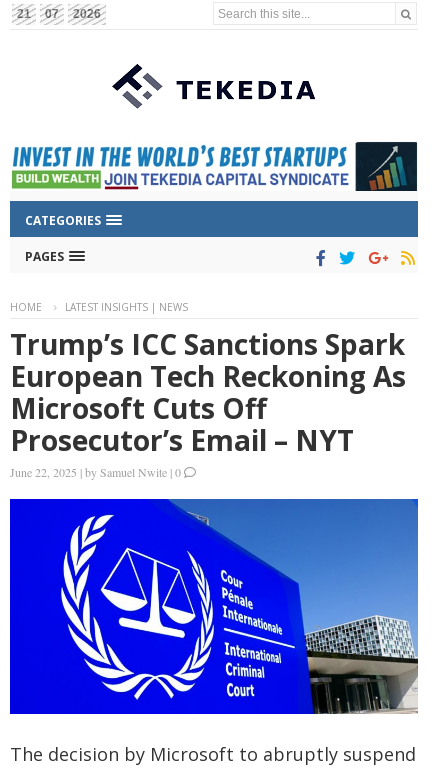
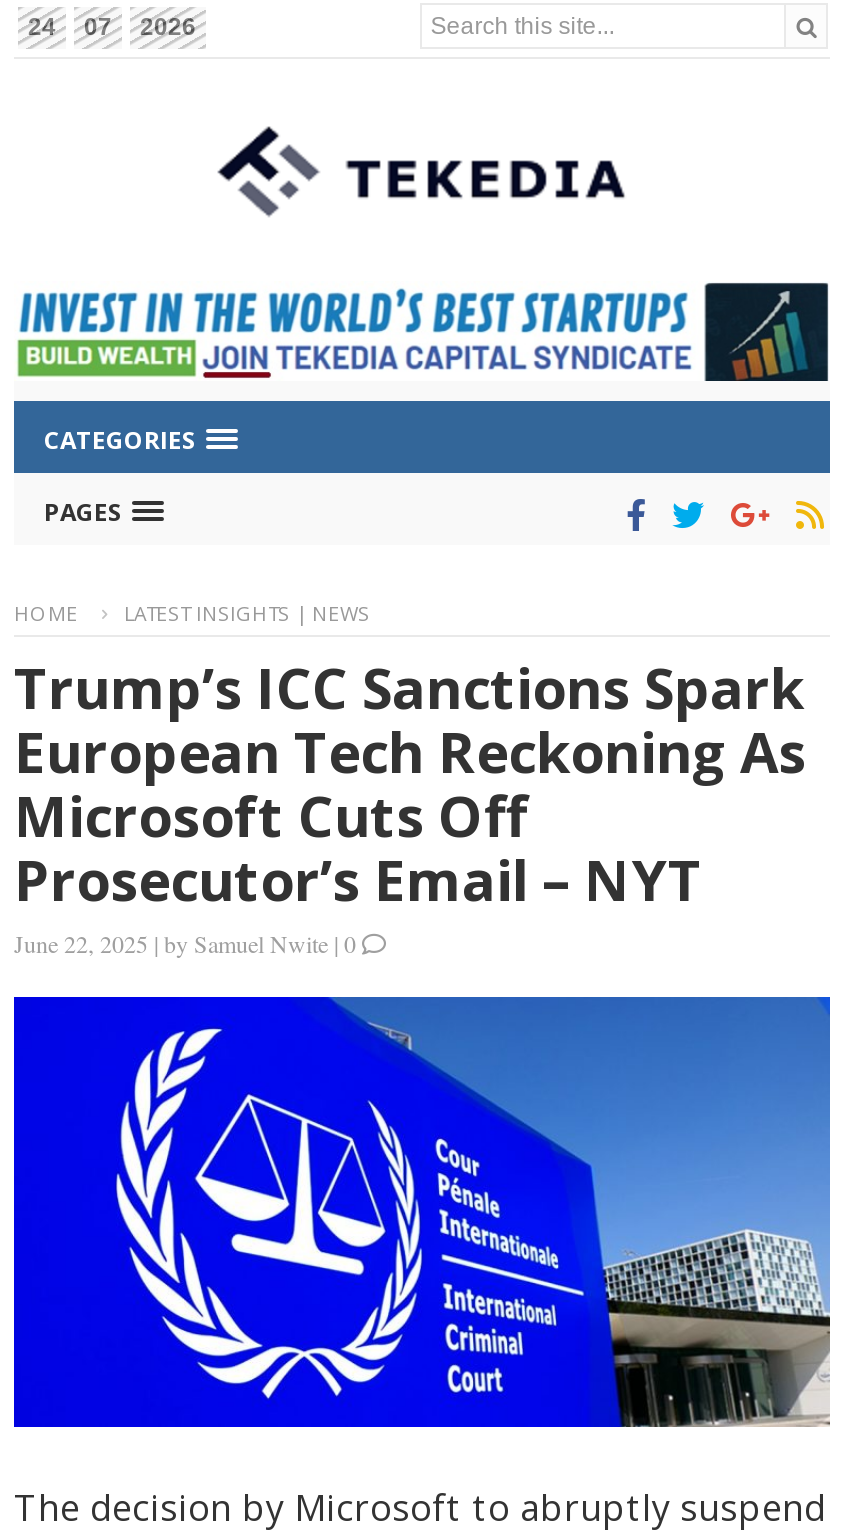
- 21 07 2026
+ 24 07 2026
